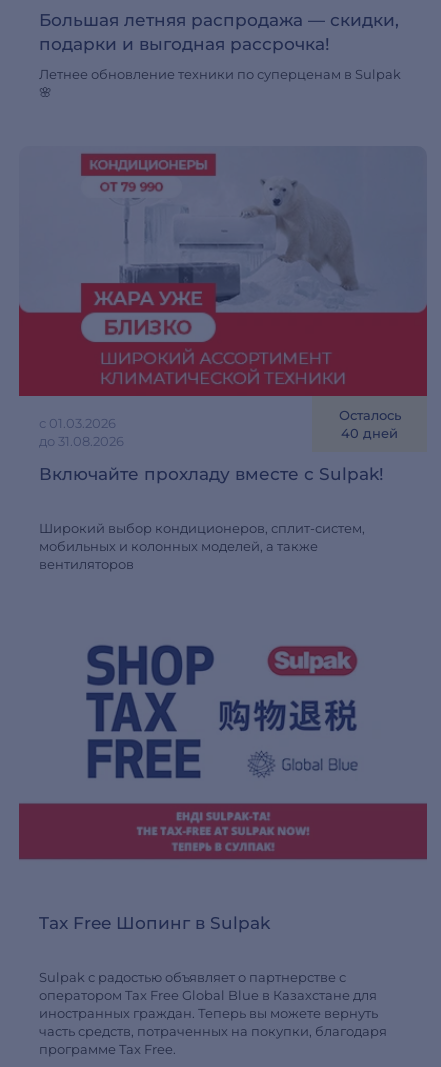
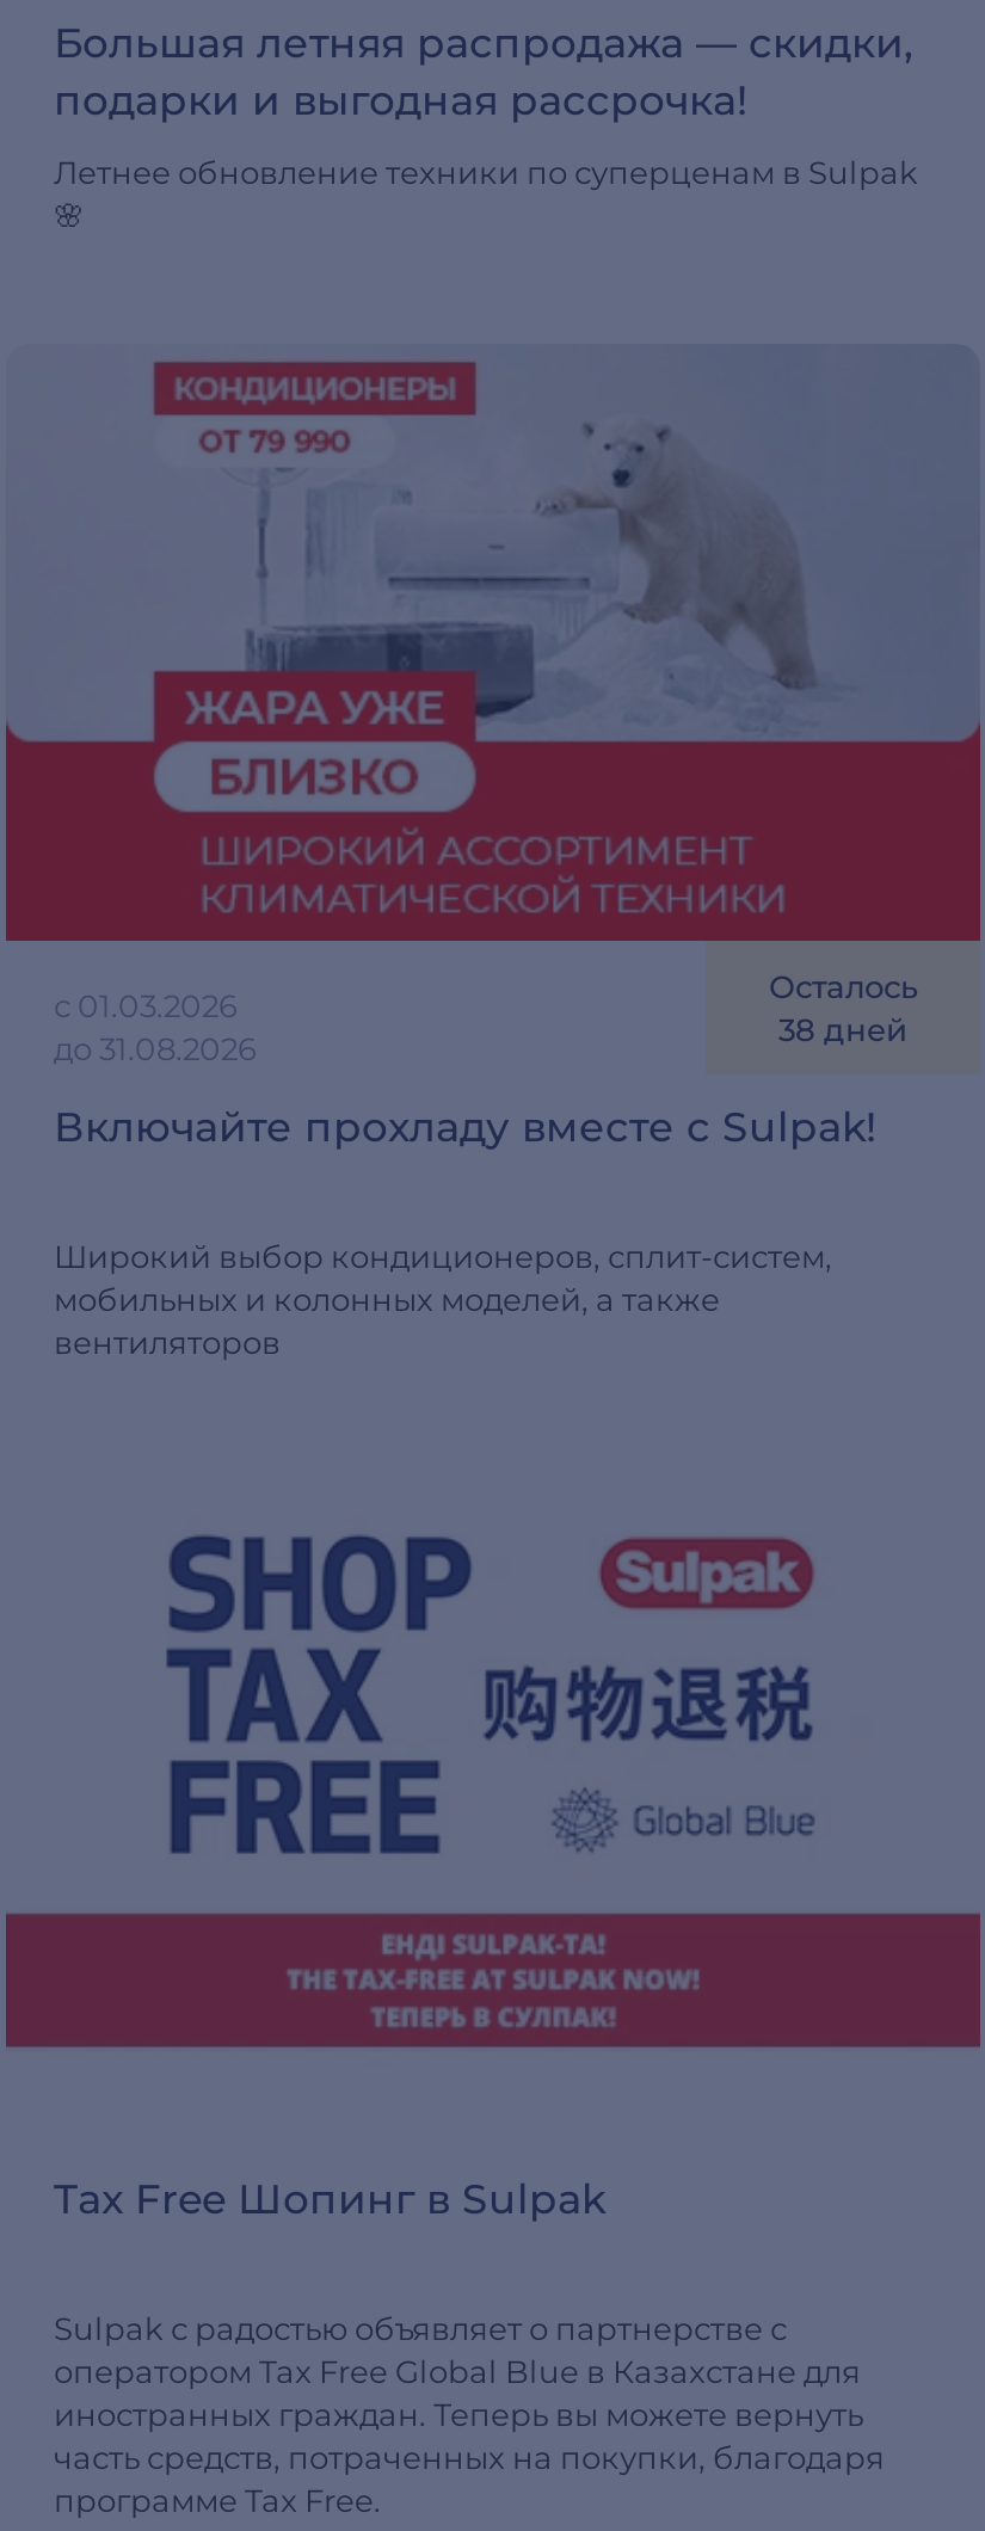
- 40 дней
+ 38 дней
